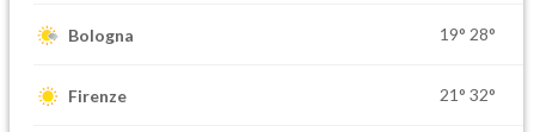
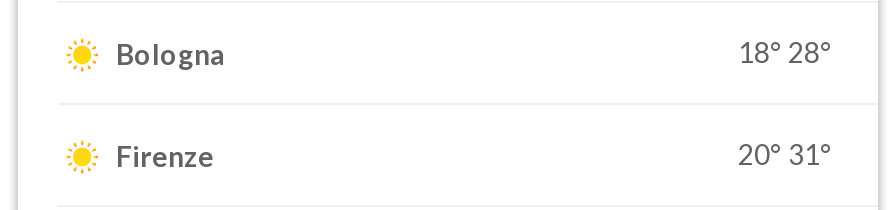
- 19° 28°
+ 18° 28°

- 21° 32°
+ 20° 31°
